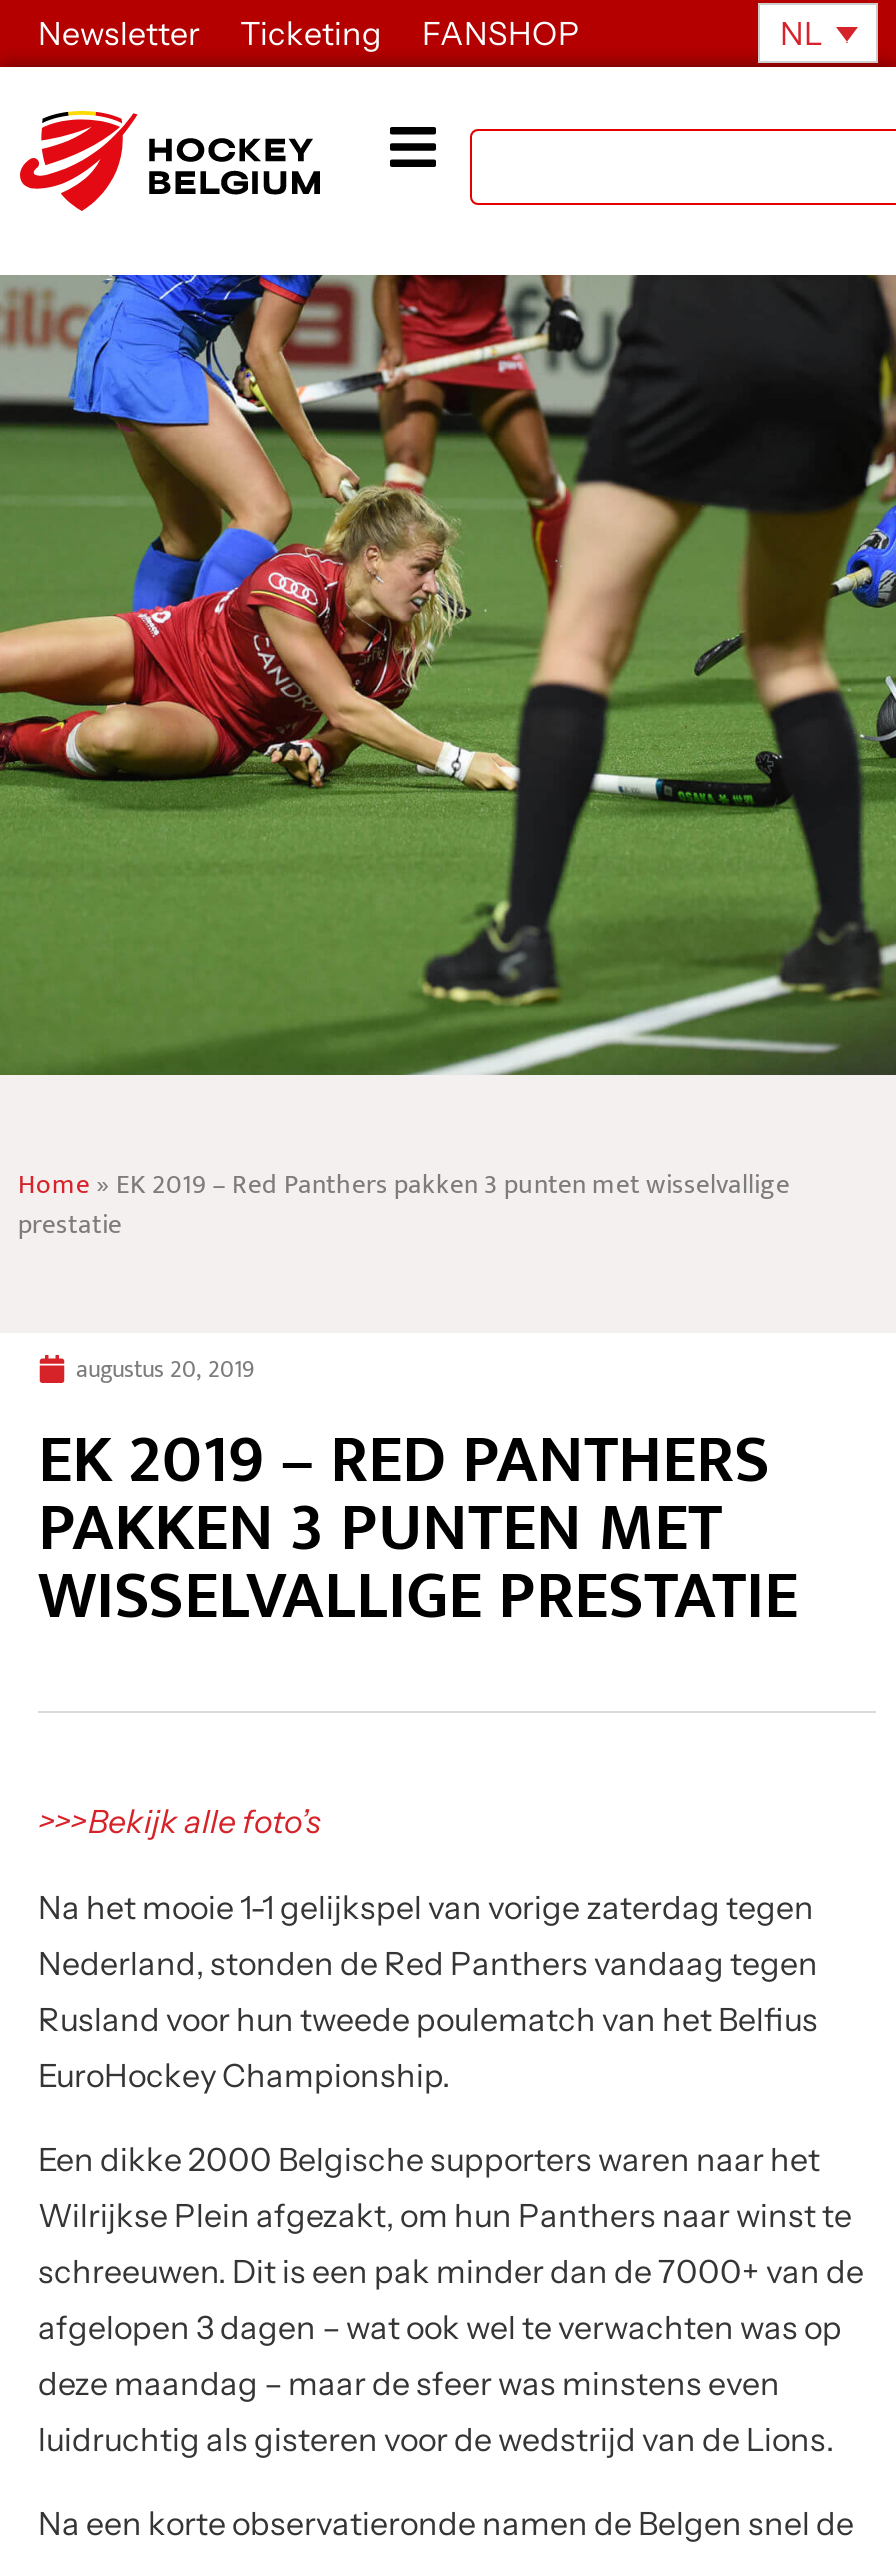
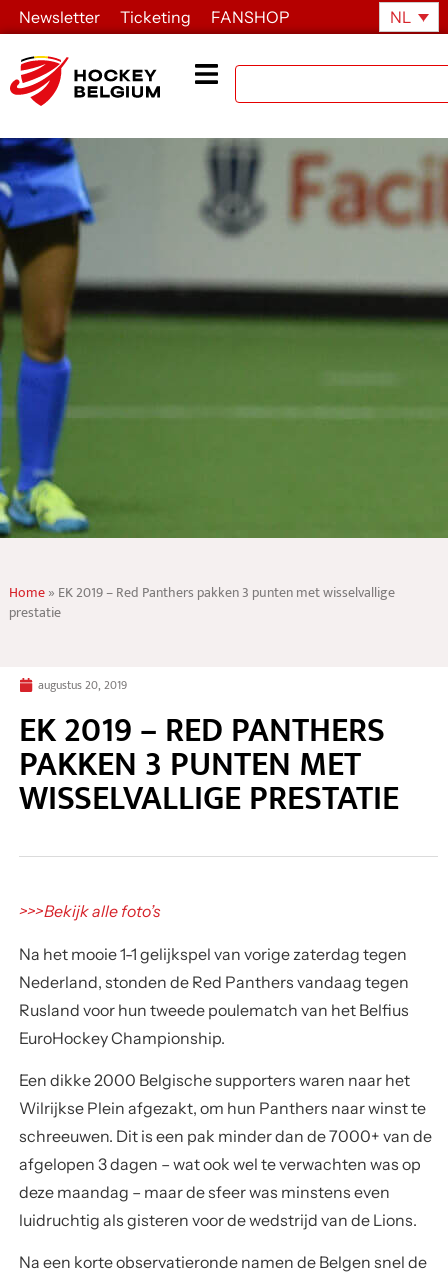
- [image]
+ [image]
